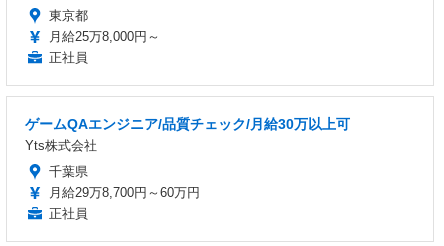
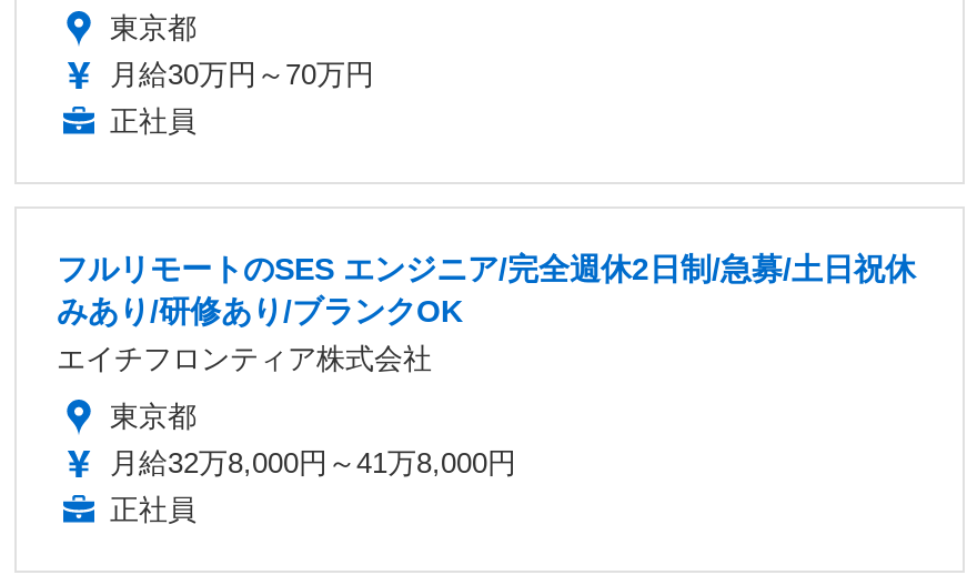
- 月給25万8,000円～
+ 月給30万円～70万円

- ゲームQAエンジニア/品質チェック/月給30万以上可
- Yts株式会社
+ フルリモートのSES エンジニア/完全週休2日制/急募/土日祝休
+ みあり/研修あり/ブランクOK
+ エイチフロンティア株式会社

- 千葉県
- 月給29万8,700円～60万円
+ 東京都
+ 月給32万8,000円～41万8,000円
